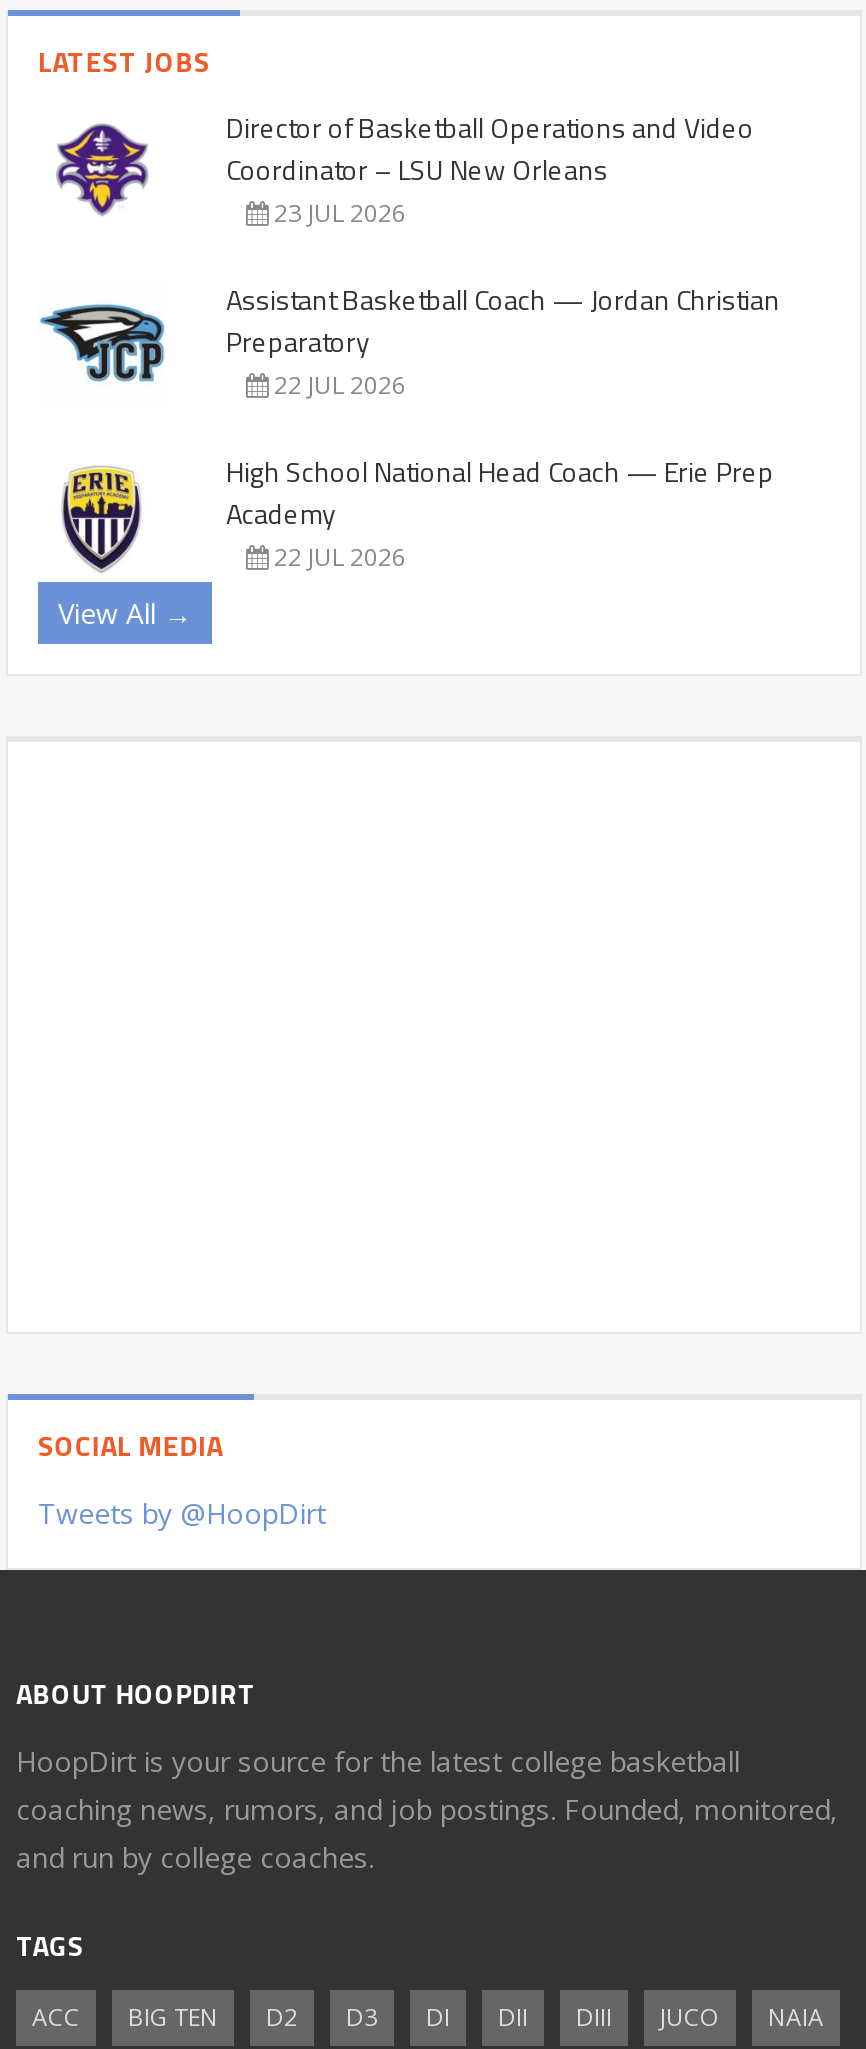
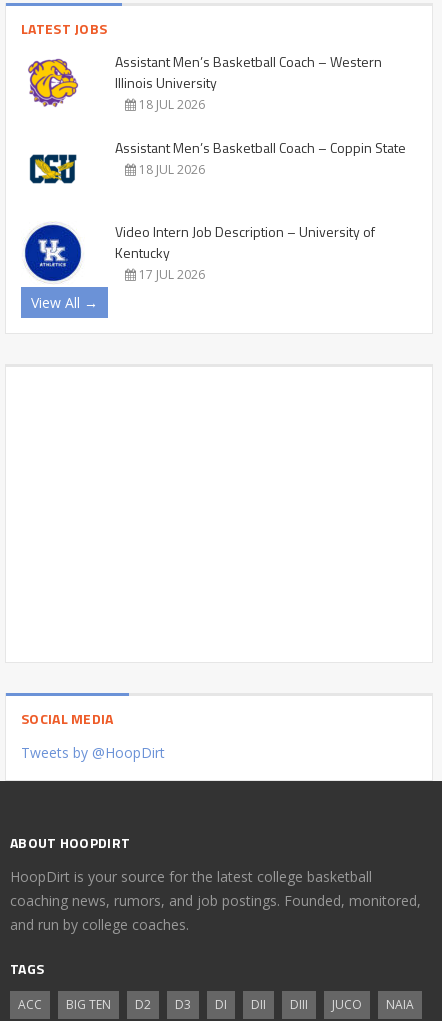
- [image]
- Director of Basketball Operations and Video
- Coordinator – LSU New Orleans
- 23 JUL 2026
+ [image]
+ Assistant Men’s Basketball Coach – Western
+ Illinois University
+ 18 JUL 2026

- [image]
- Assistant Basketball Coach — Jordan Christian
- Preparatory
- 22 JUL 2026
+ [image]
+ Assistant Men’s Basketball Coach – Coppin State
+ 18 JUL 2026

- [image]
- High School National Head Coach — Erie Prep
- Academy
- 22 JUL 2026
+ [image]
+ Video Intern Job Description – University of
+ Kentucky
+ 17 JUL 2026
